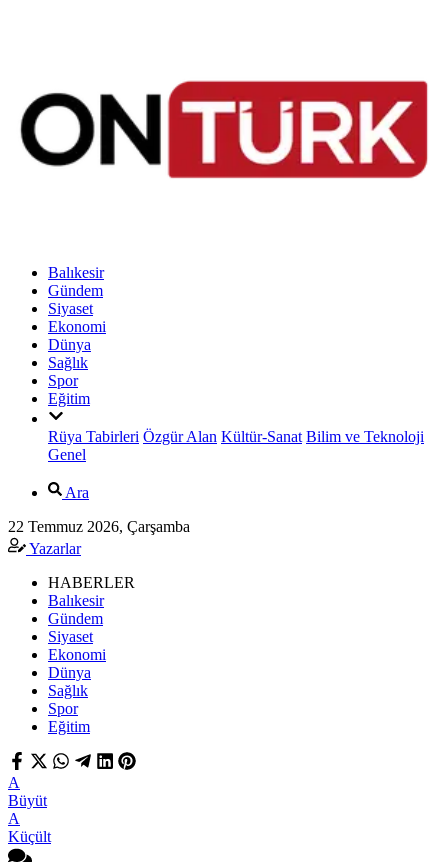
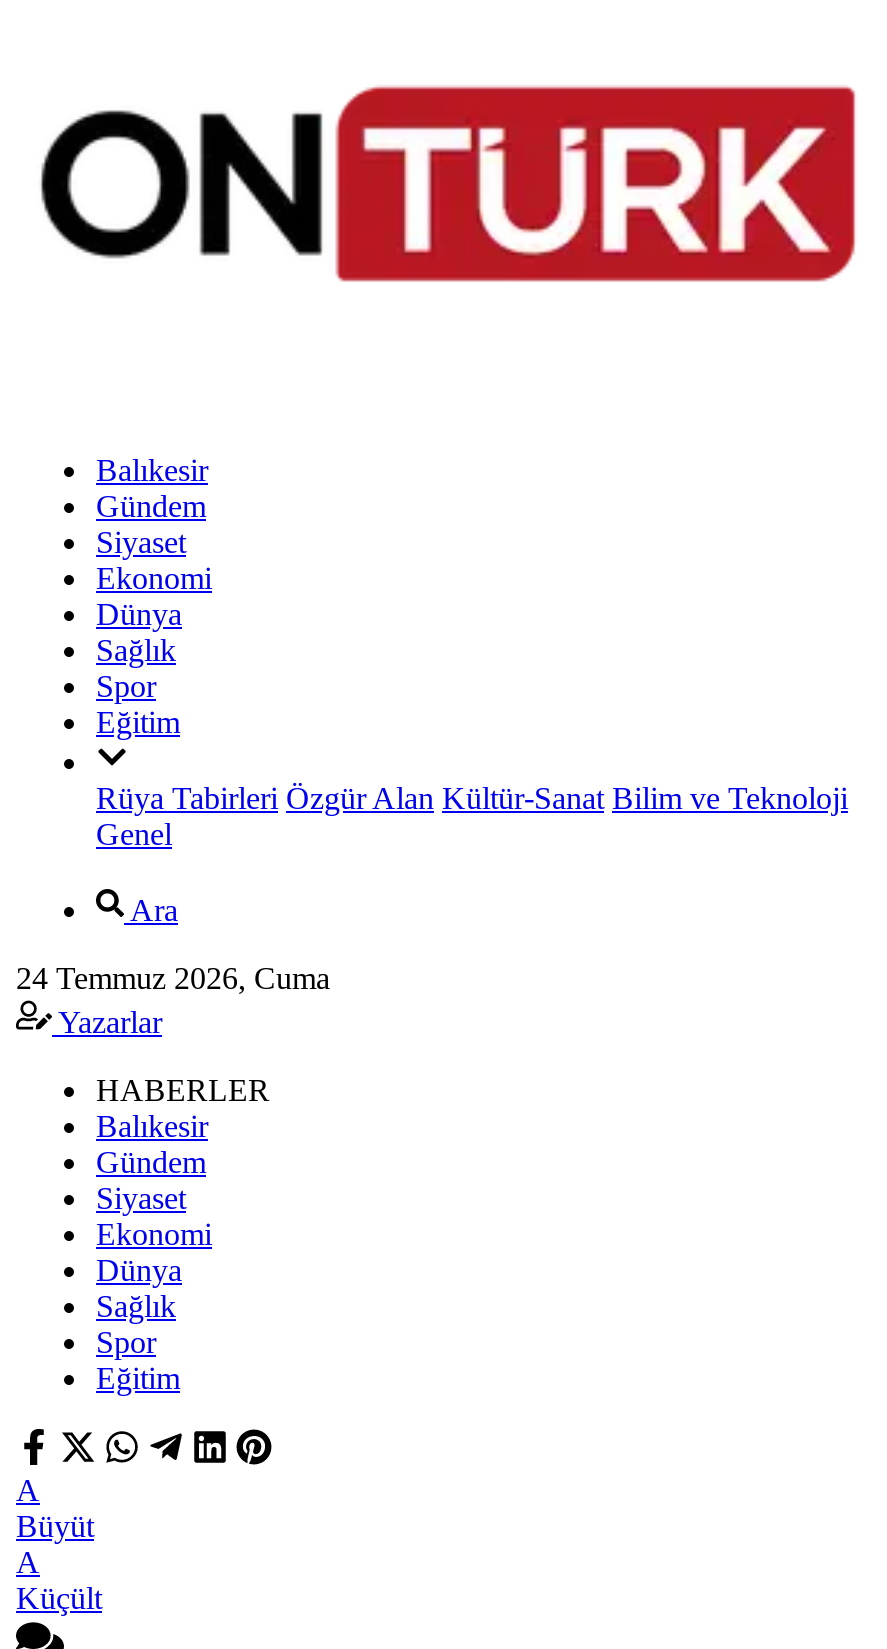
- 22 Temmuz 2026, Çarşamba
+ 24 Temmuz 2026, Cuma
